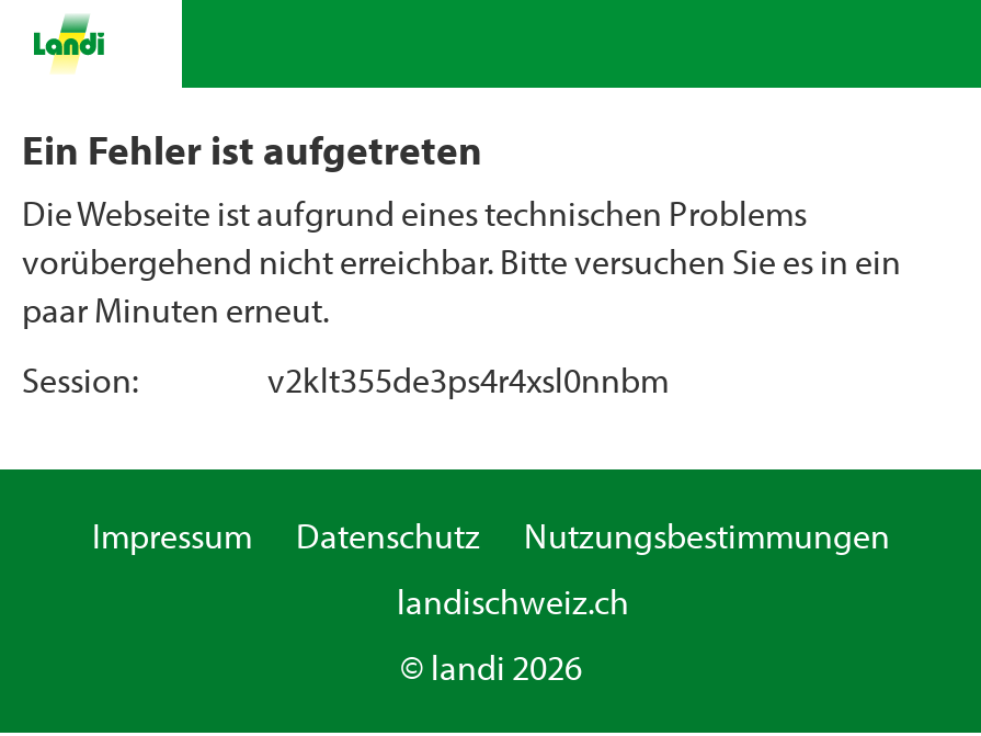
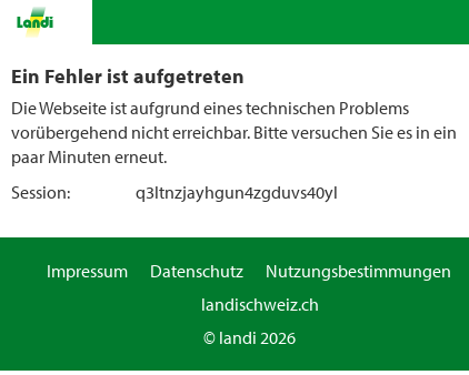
- v2klt355de3ps4r4xsl0nnbm
+ q3ltnzjayhgun4zgduvs40yl
